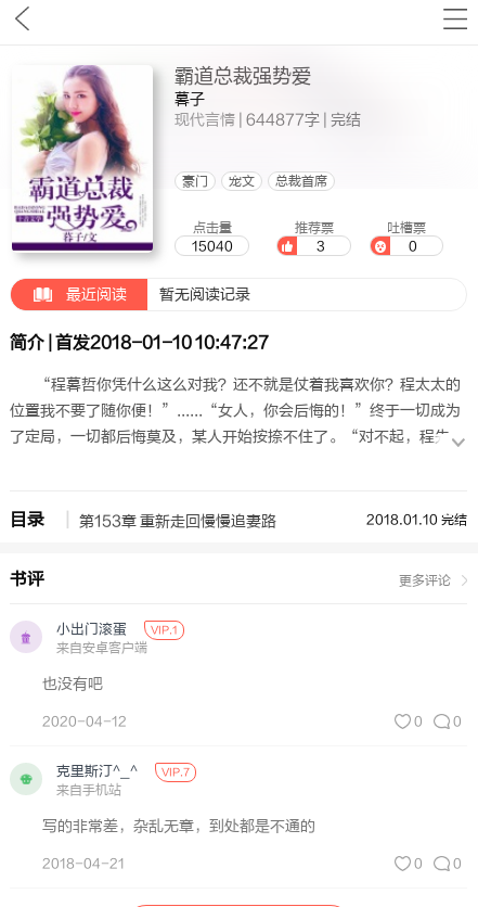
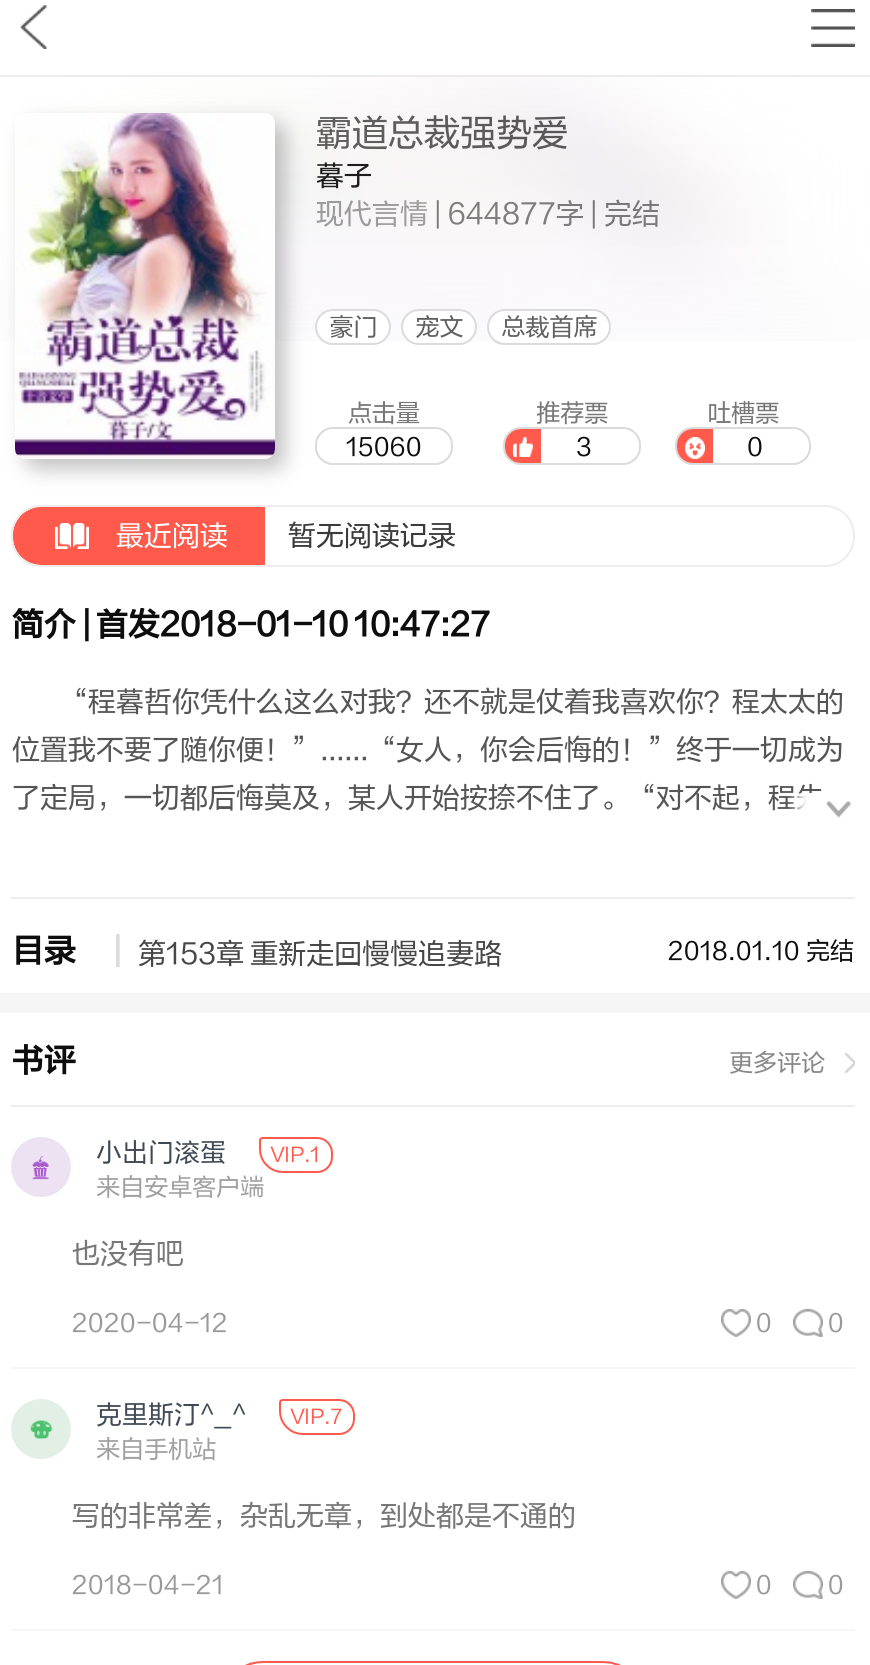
- 15040
+ 15060
